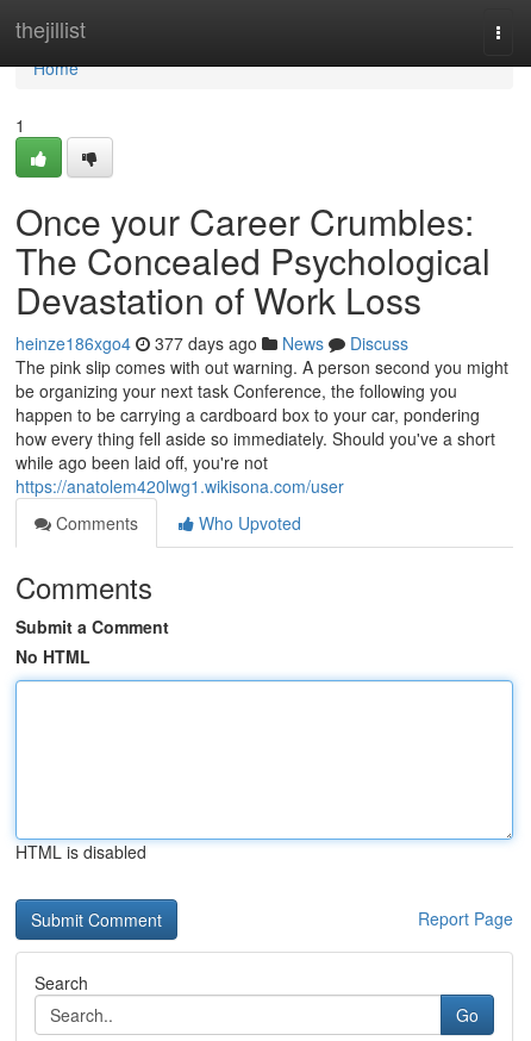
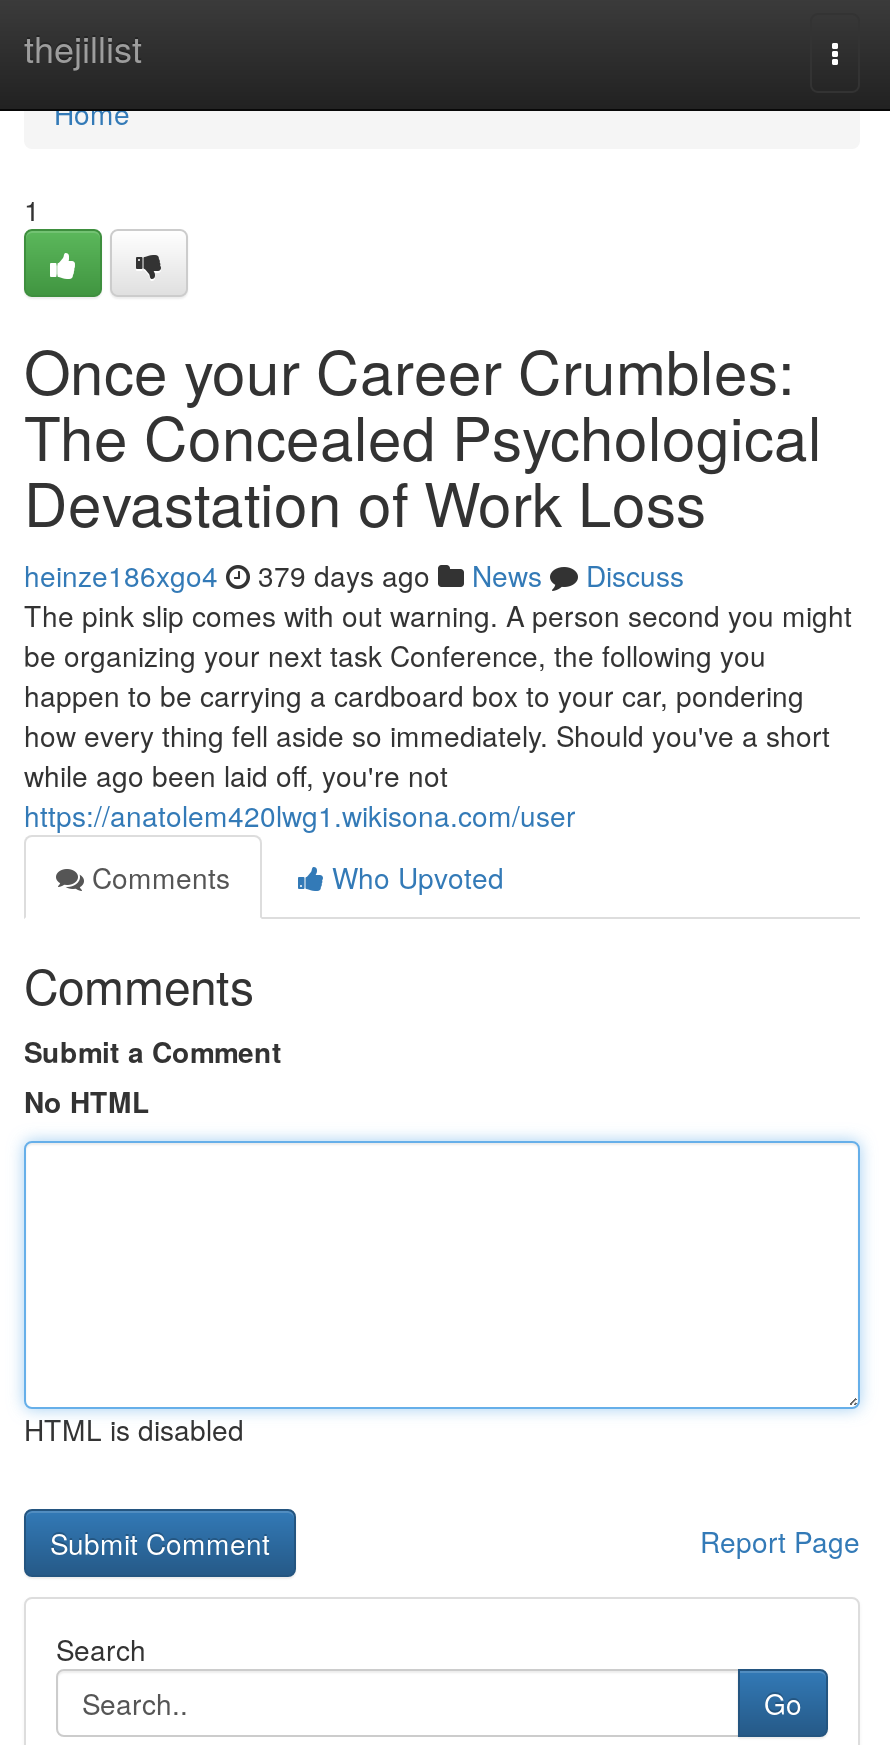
- heinze186xgo4 377 days ago News Discuss
+ heinze186xgo4 379 days ago News Discuss
